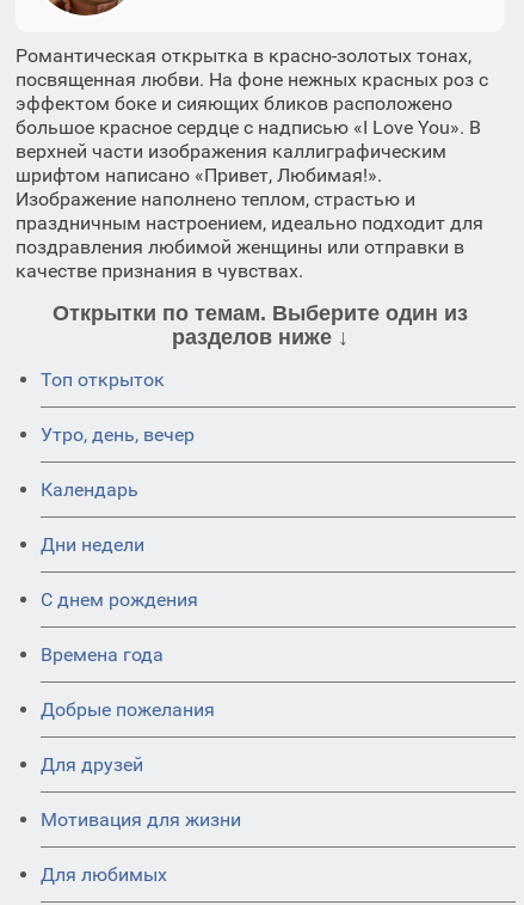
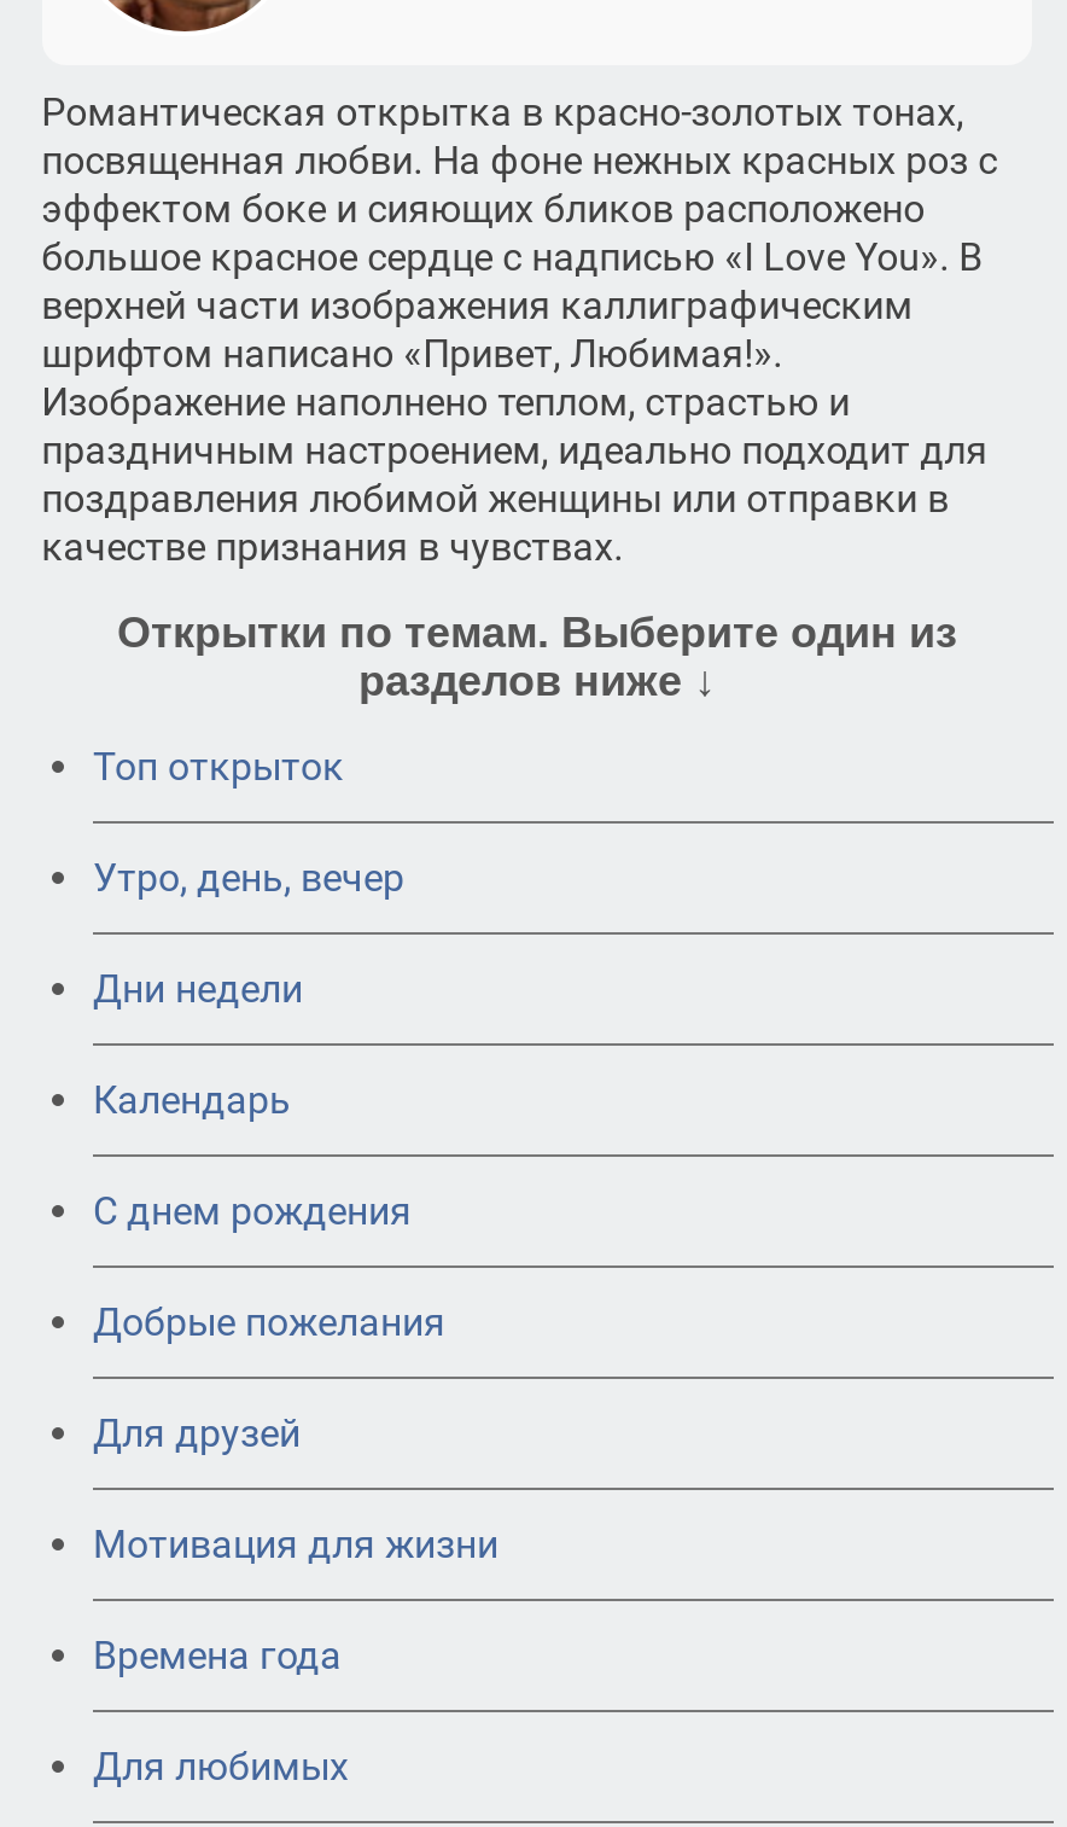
moved down: Календарь

moved up: Дни недели

moved down: Времена года

moved up: Добрые пожелания | Для друзей | Мотивация для жизни
